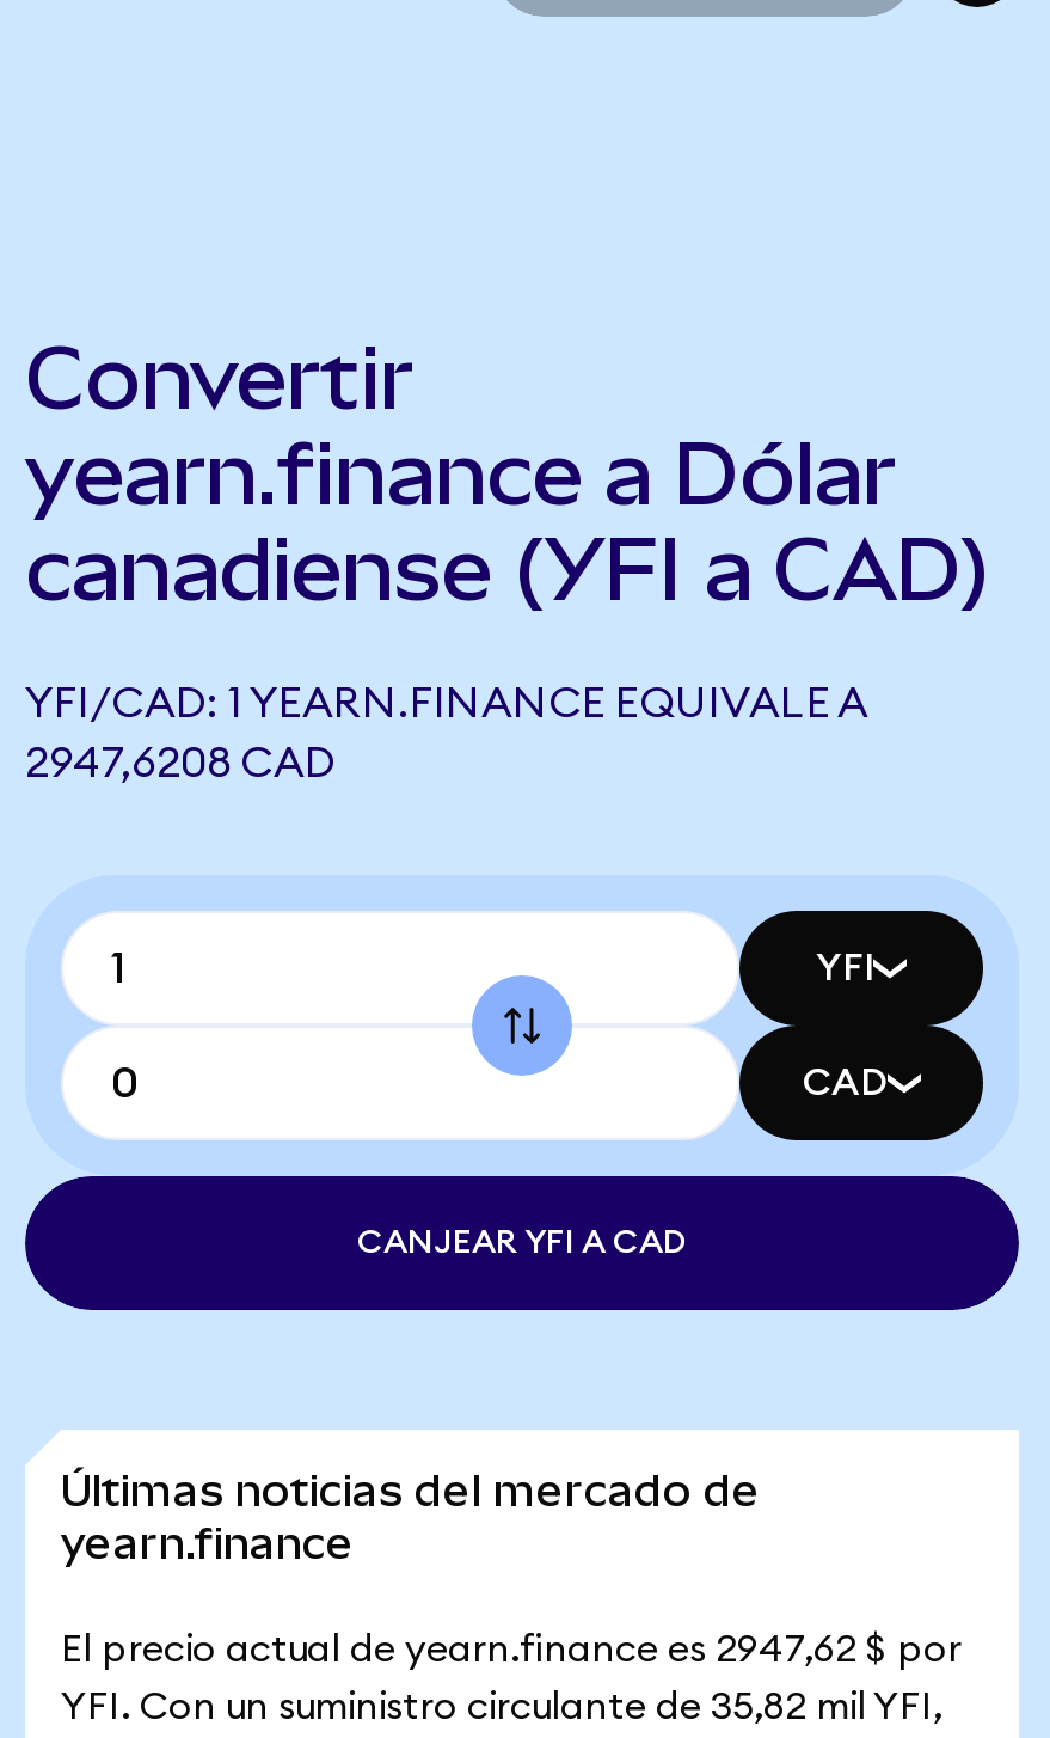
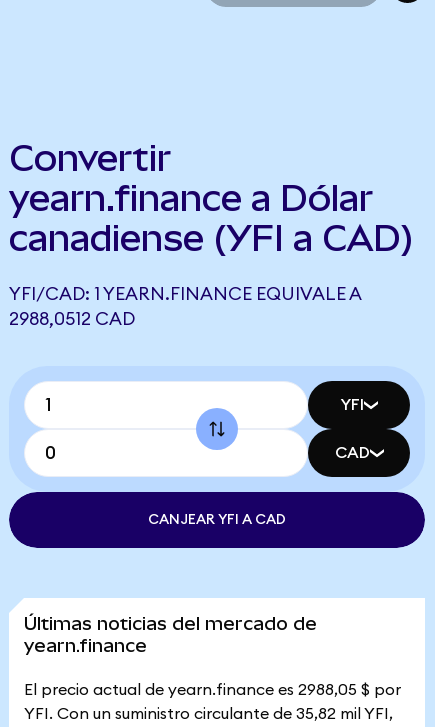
- 2947,6208 CAD
+ 2988,0512 CAD

- El precio actual de yearn.finance es 2947,62 $ por
+ El precio actual de yearn.finance es 2988,05 $ por
